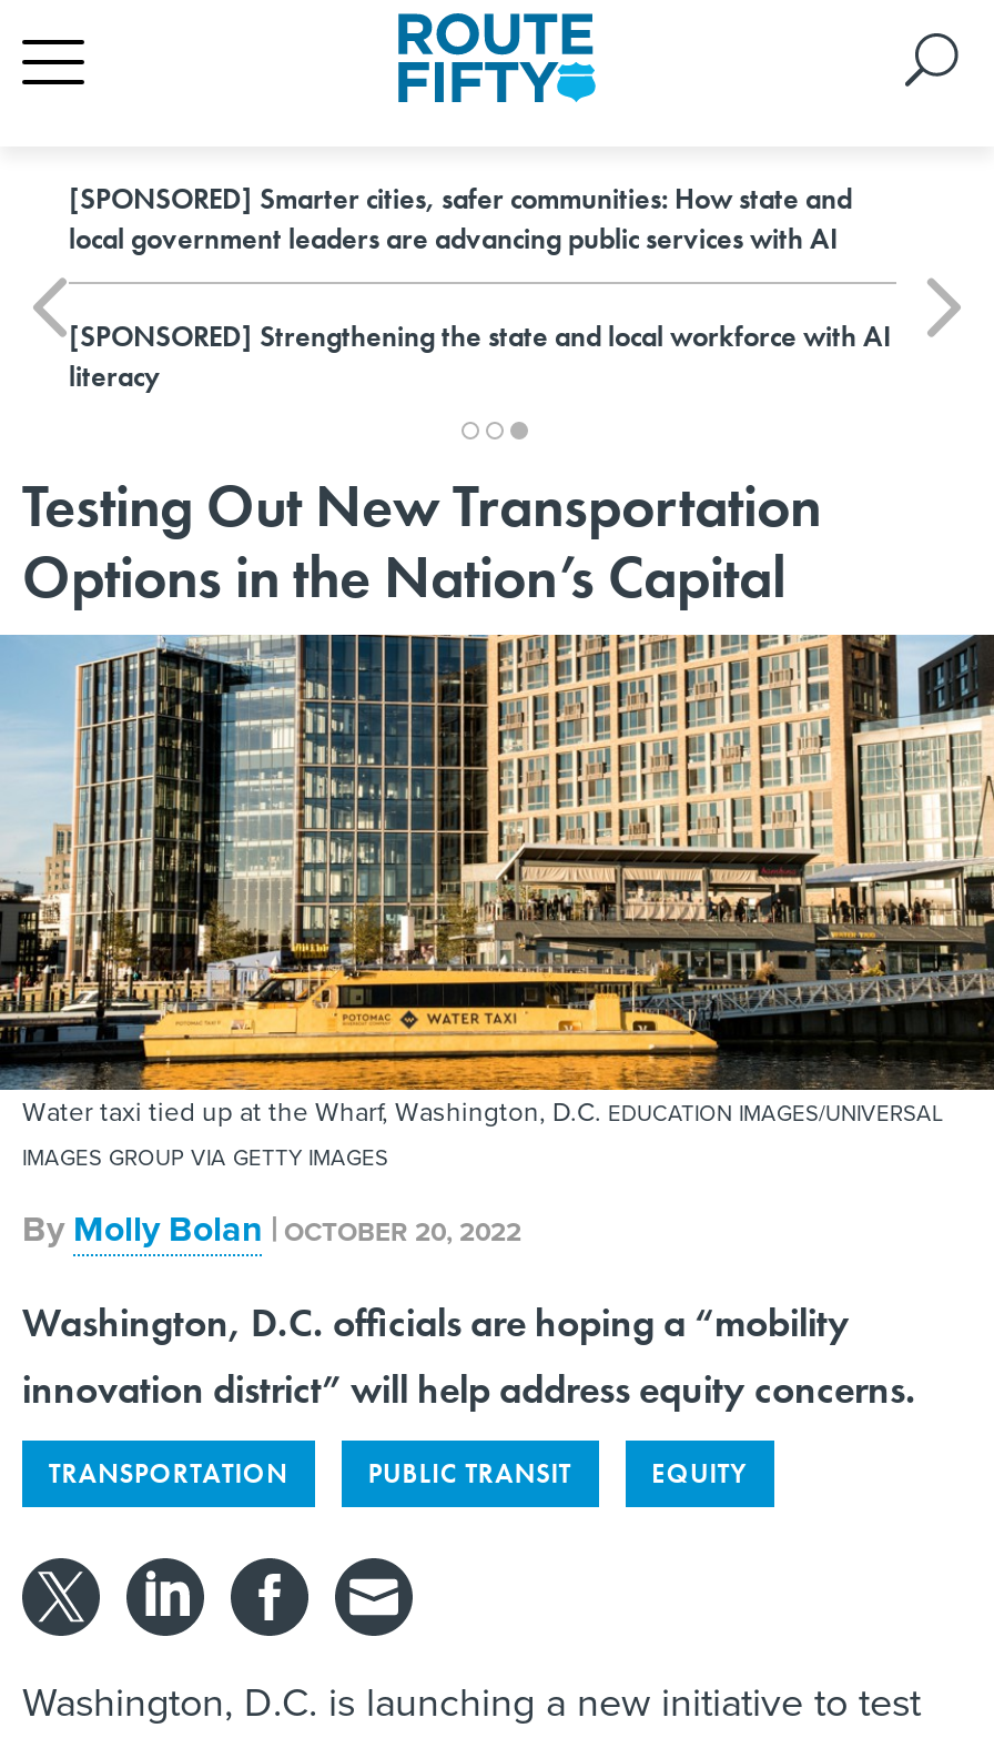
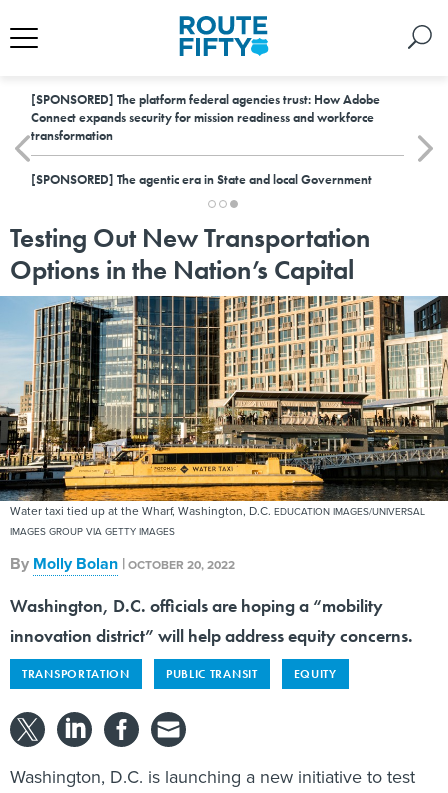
- [SPONSORED] Smarter cities, safer communities: How state and
- local government leaders are advancing public services with AI
+ [SPONSORED] The platform federal agencies trust: How Adobe
+ Connect expands security for mission readiness and workforce
+ transformation

- [SPONSORED] Strengthening the state and local workforce with AI
- literacy
+ [SPONSORED] The agentic era in State and local Government
